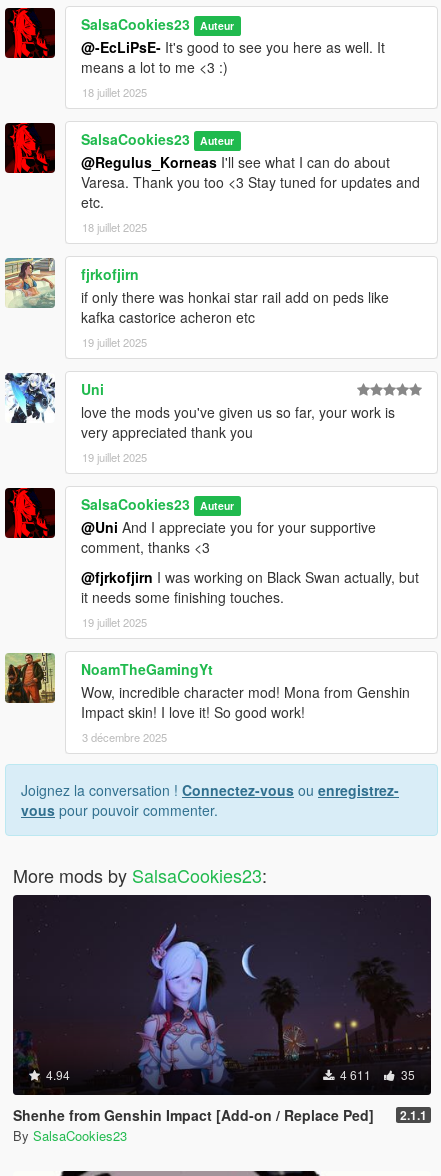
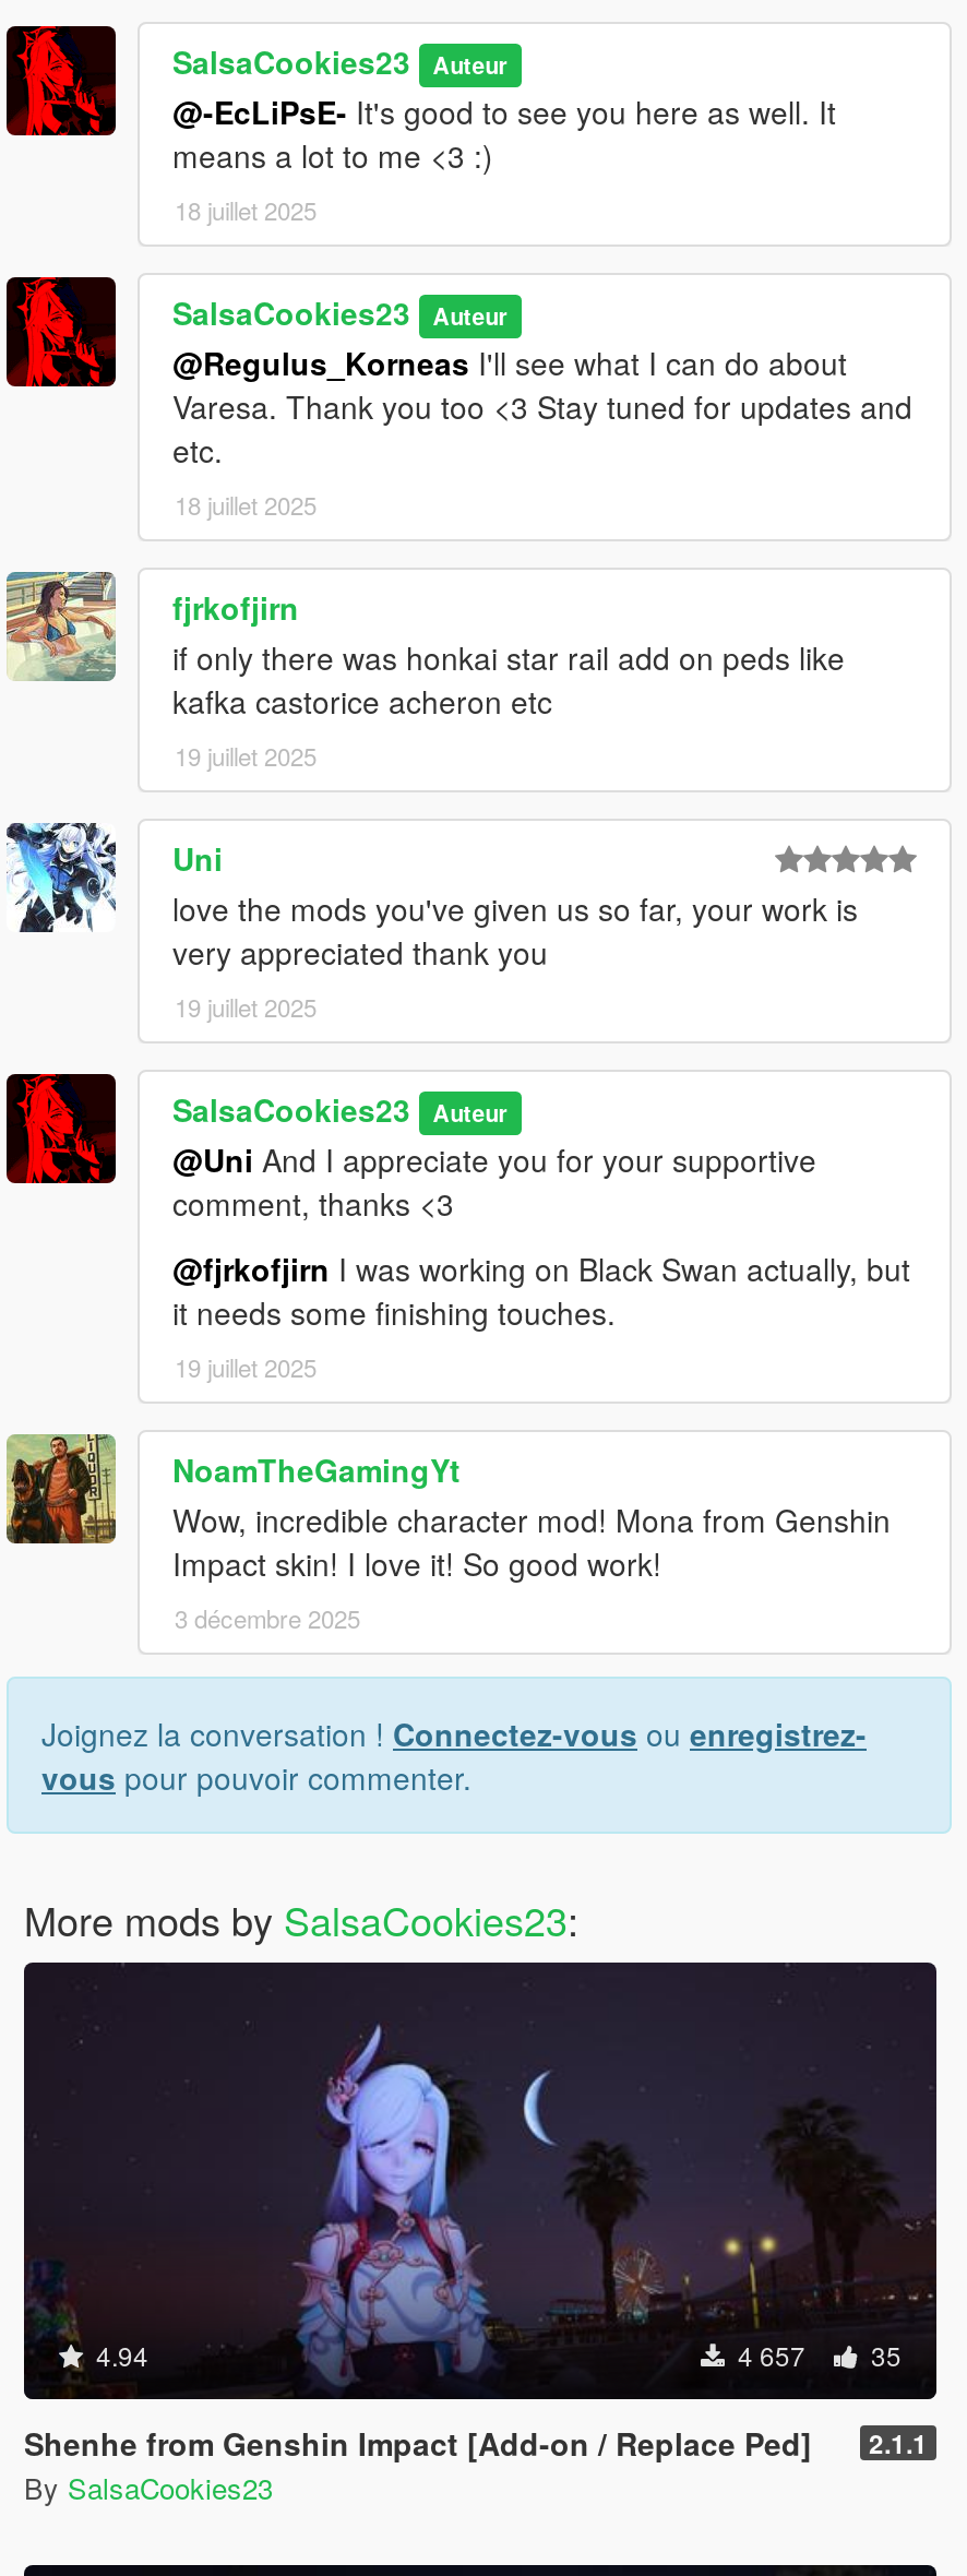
- 4 611 35
+ 4 657 35
